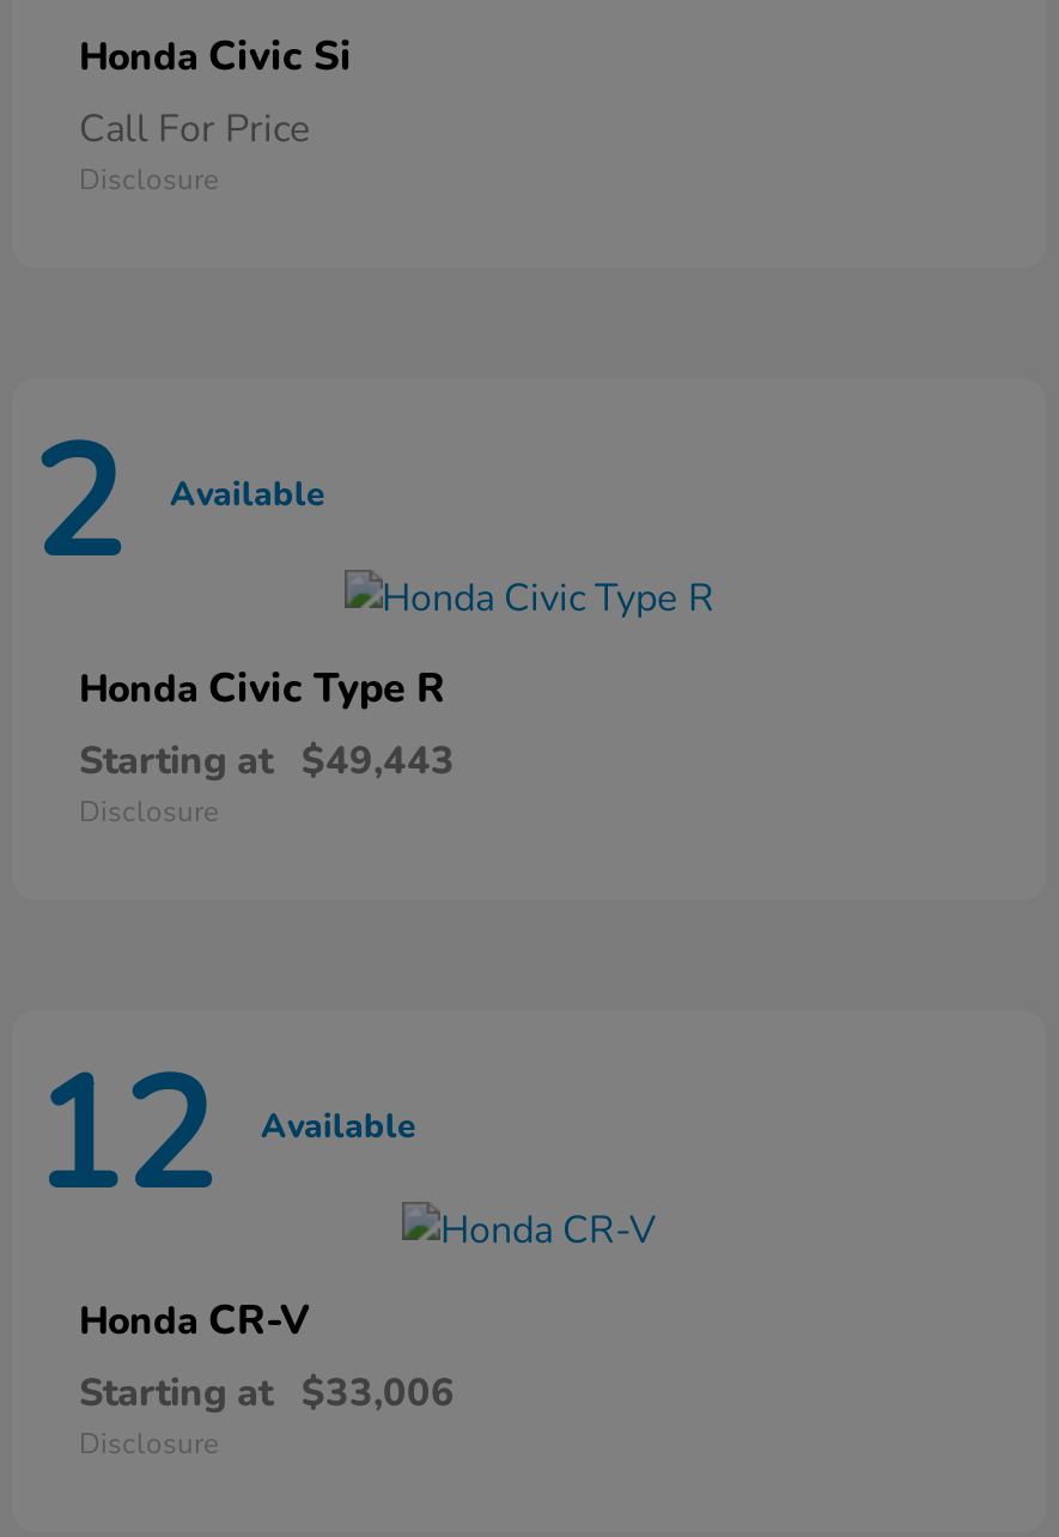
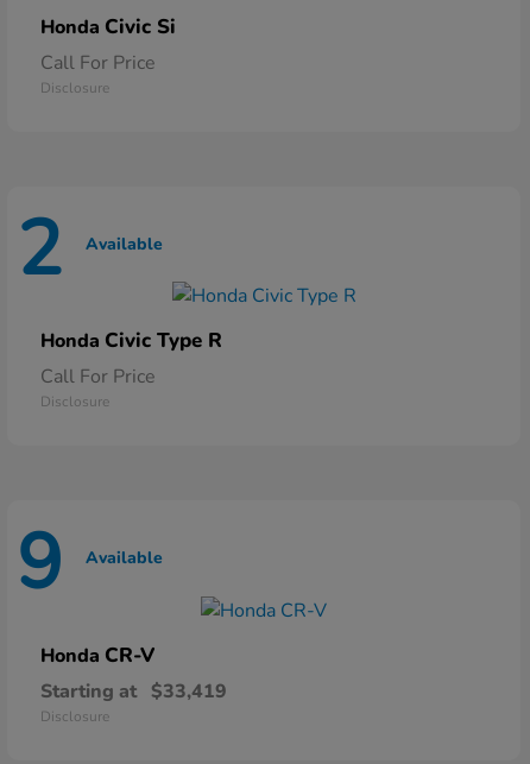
- Starting at $49,443
+ Call For Price

- 12 Available
+ 9 Available

- Starting at $33,006
+ Starting at $33,419
